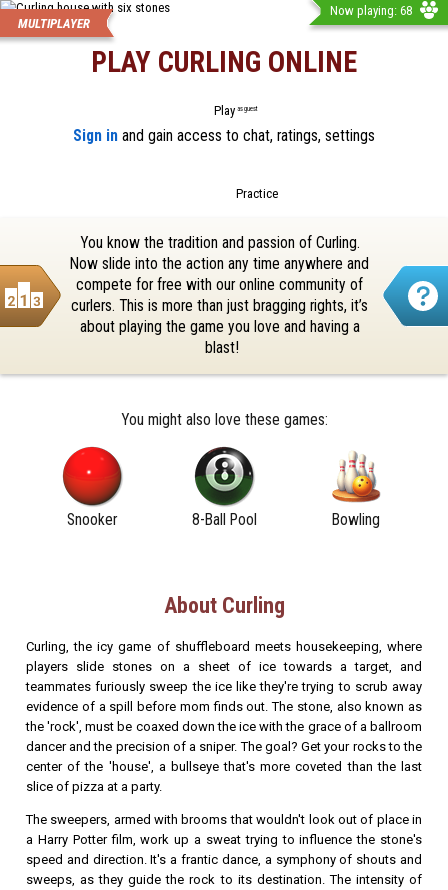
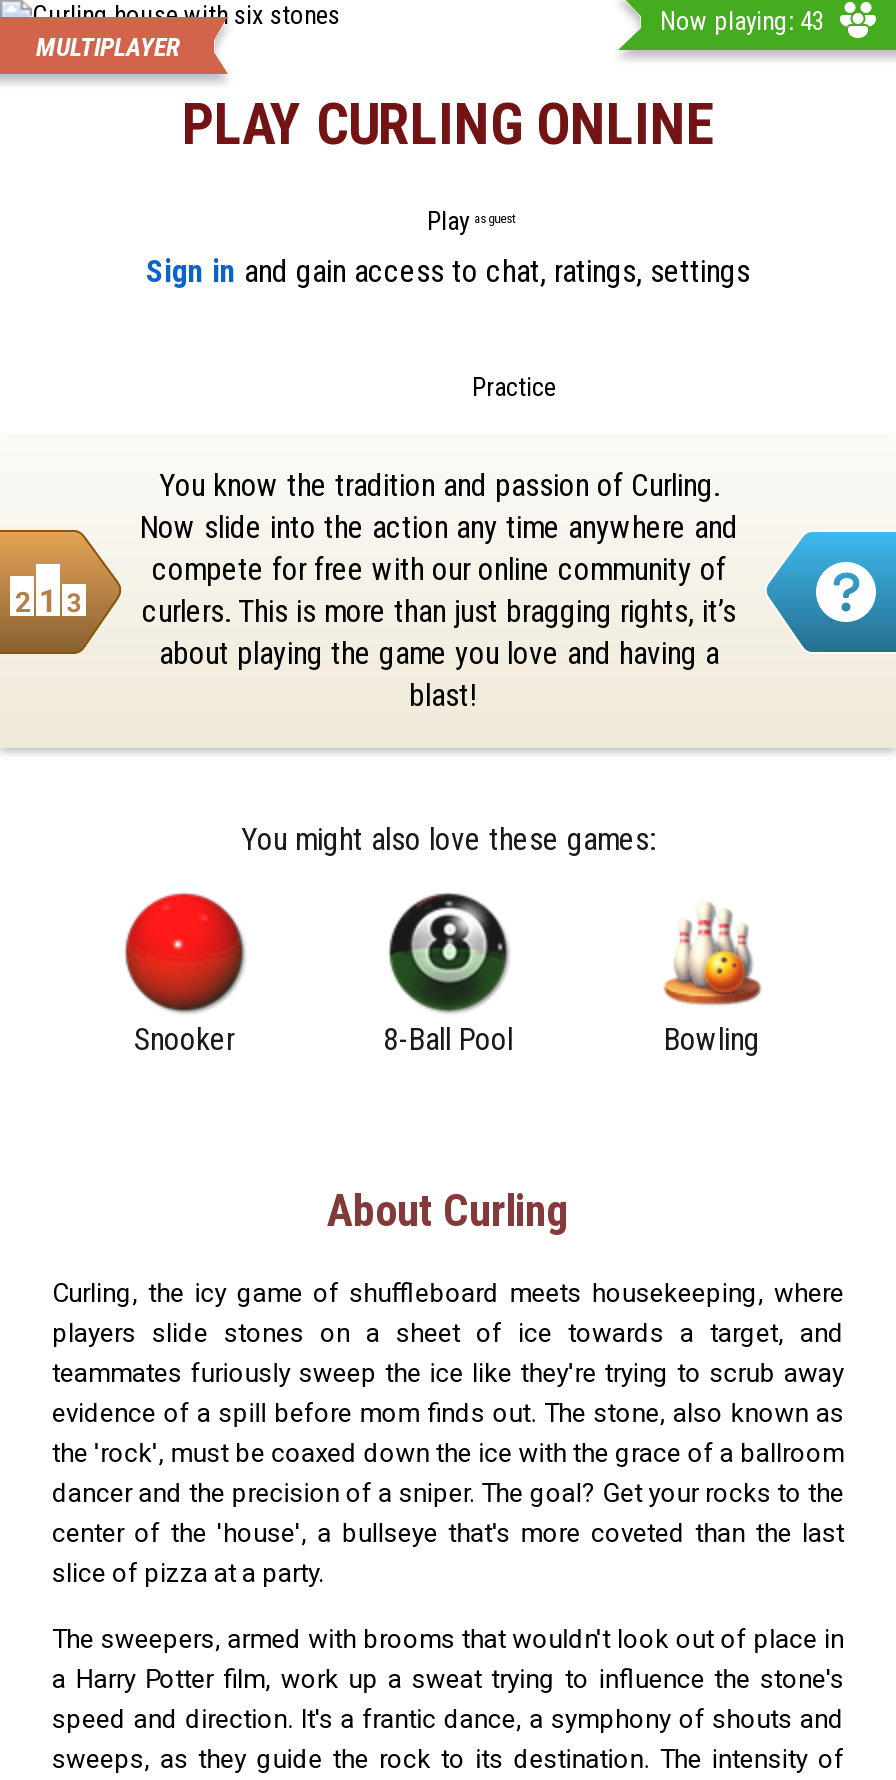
- Now playing: 68
+ Now playing: 43
